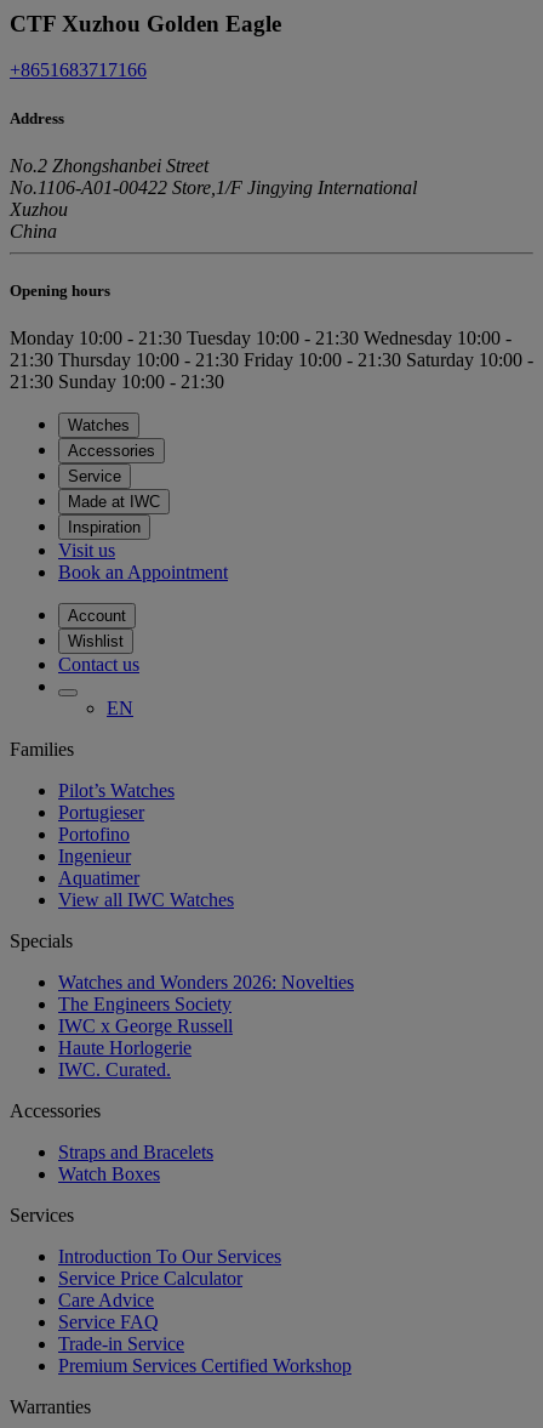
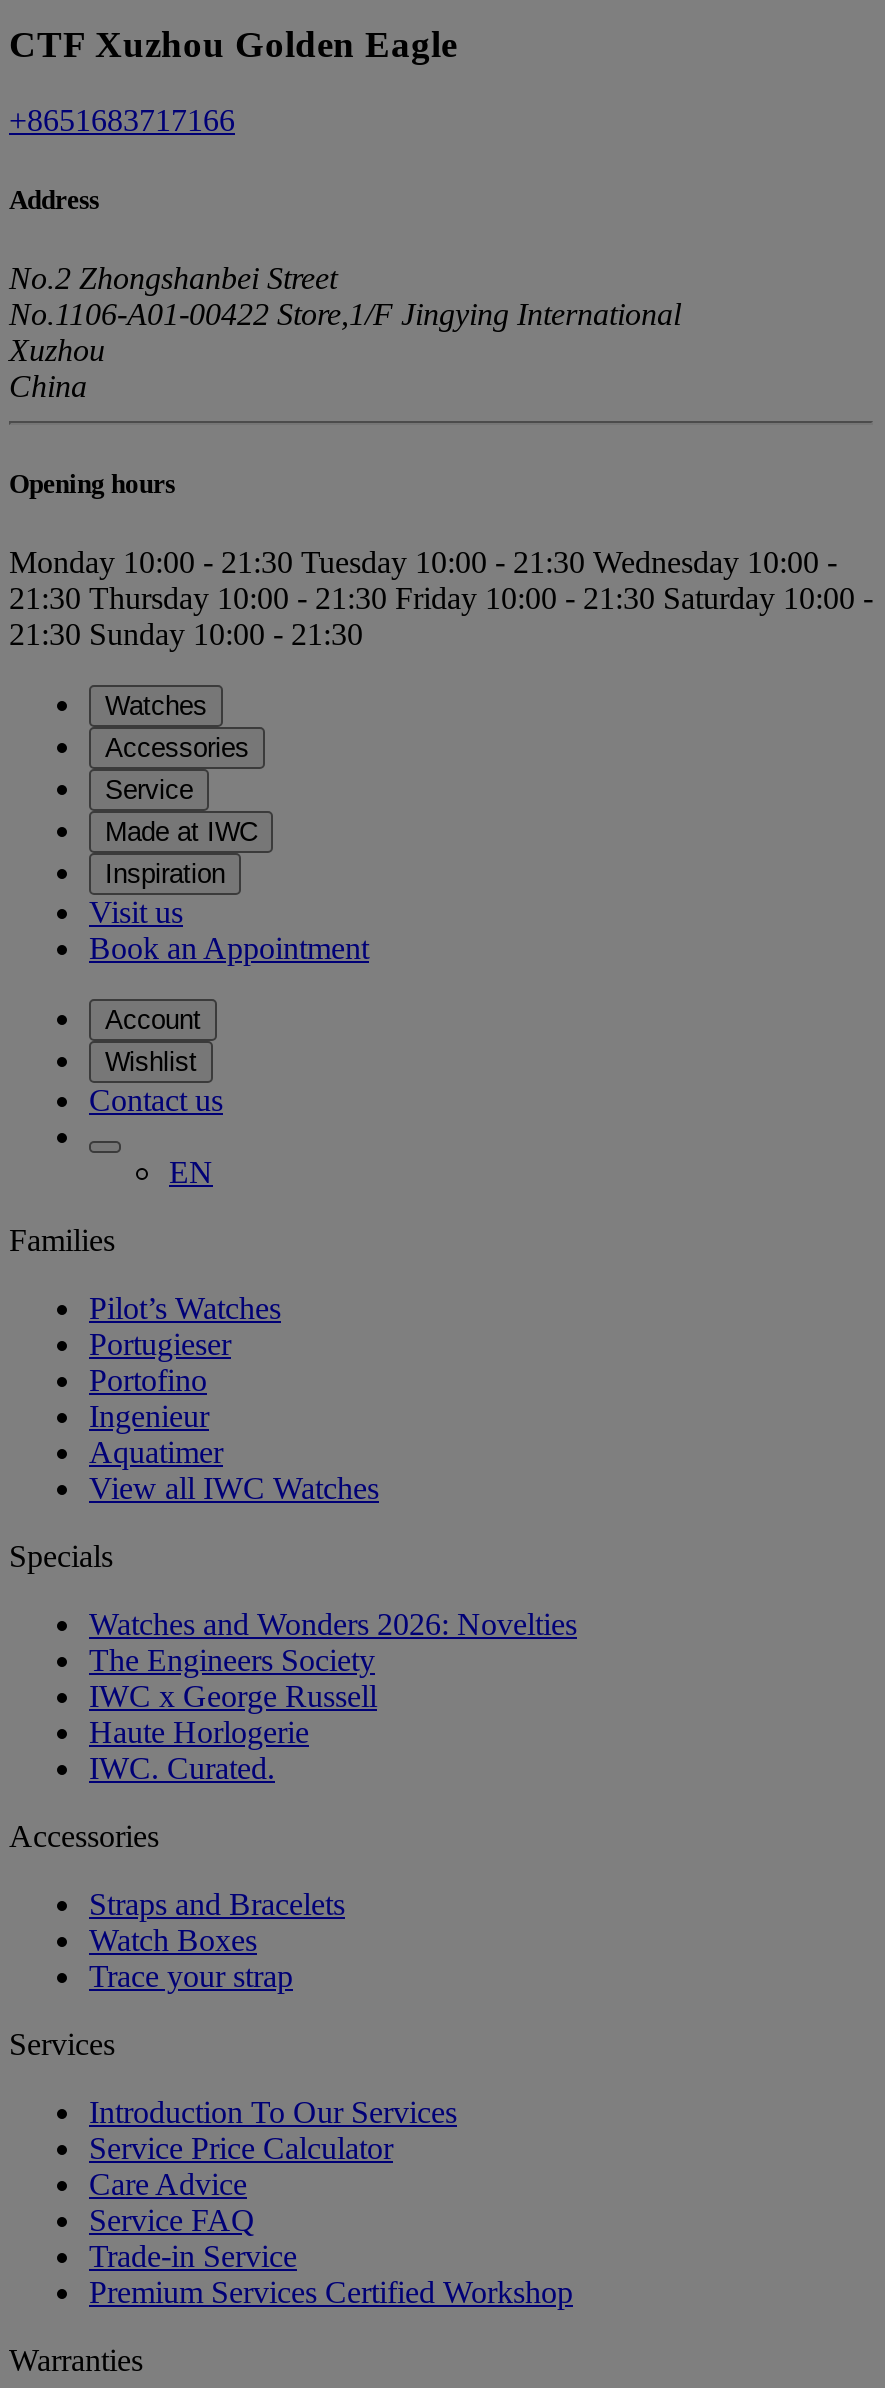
+ Trace your strap
